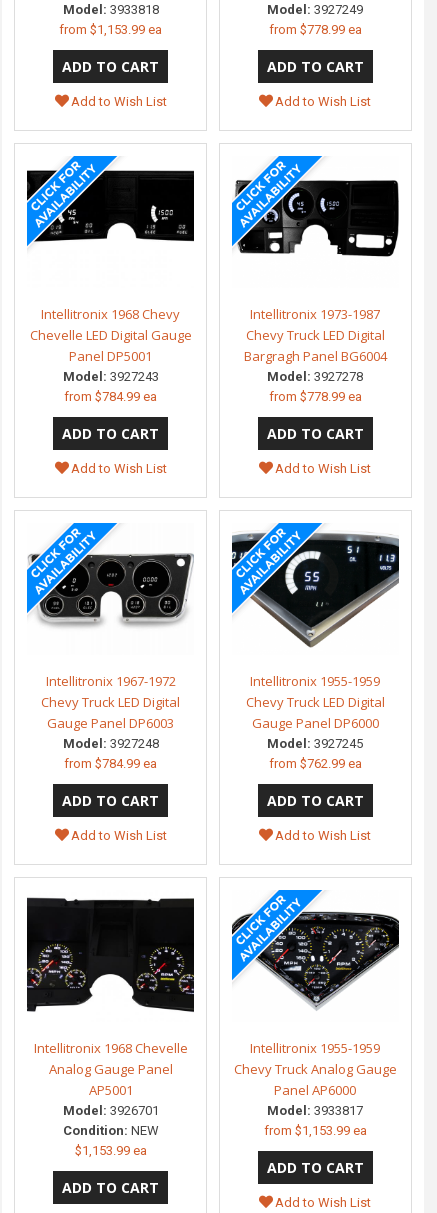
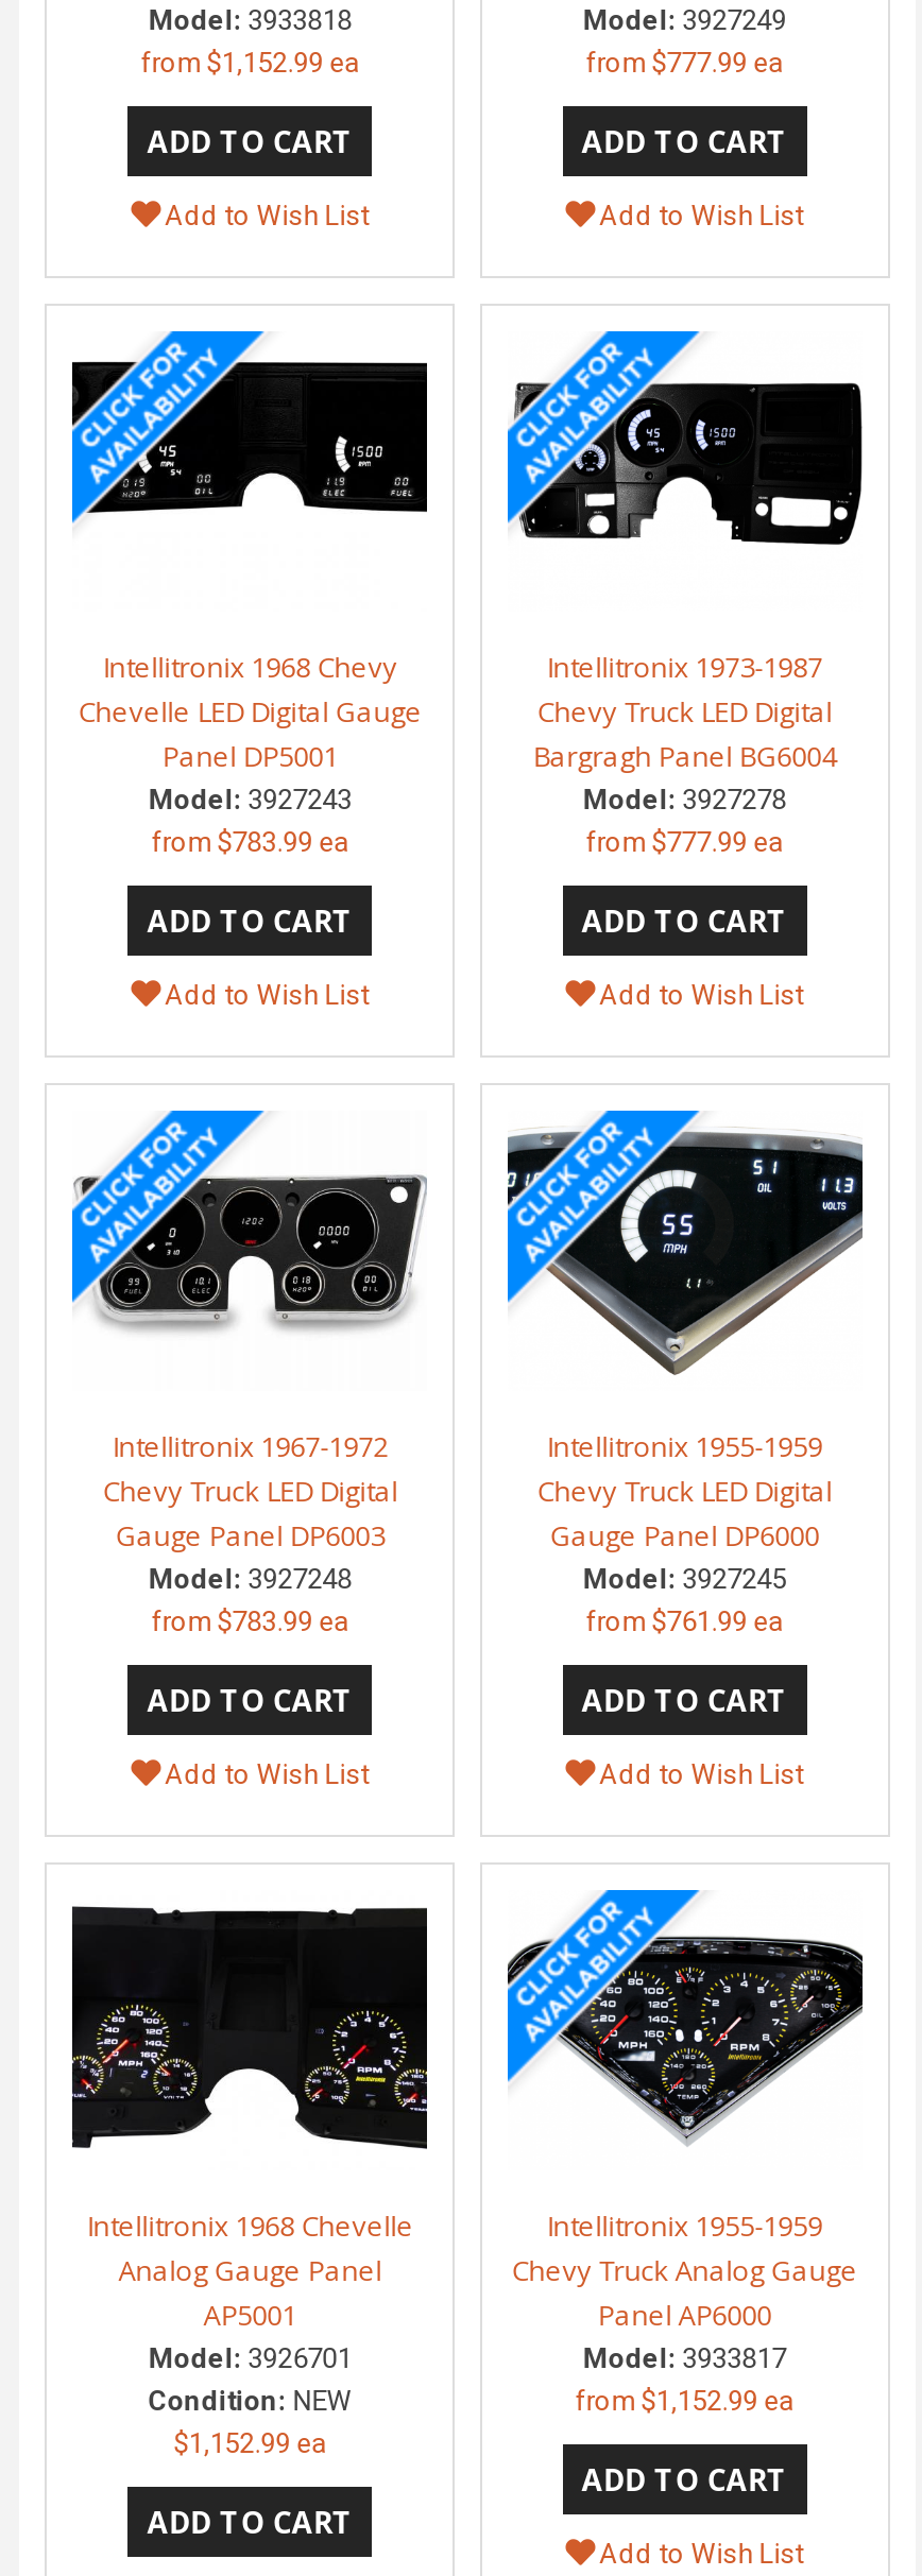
- from $1,153.99 ea
+ from $1,152.99 ea

- from $778.99 ea
+ from $777.99 ea

- from $784.99 ea
+ from $783.99 ea

- from $778.99 ea
+ from $777.99 ea

- from $784.99 ea
+ from $783.99 ea

- from $762.99 ea
+ from $761.99 ea

- from $1,153.99 ea
+ from $1,152.99 ea

- $1,153.99 ea
+ $1,152.99 ea
